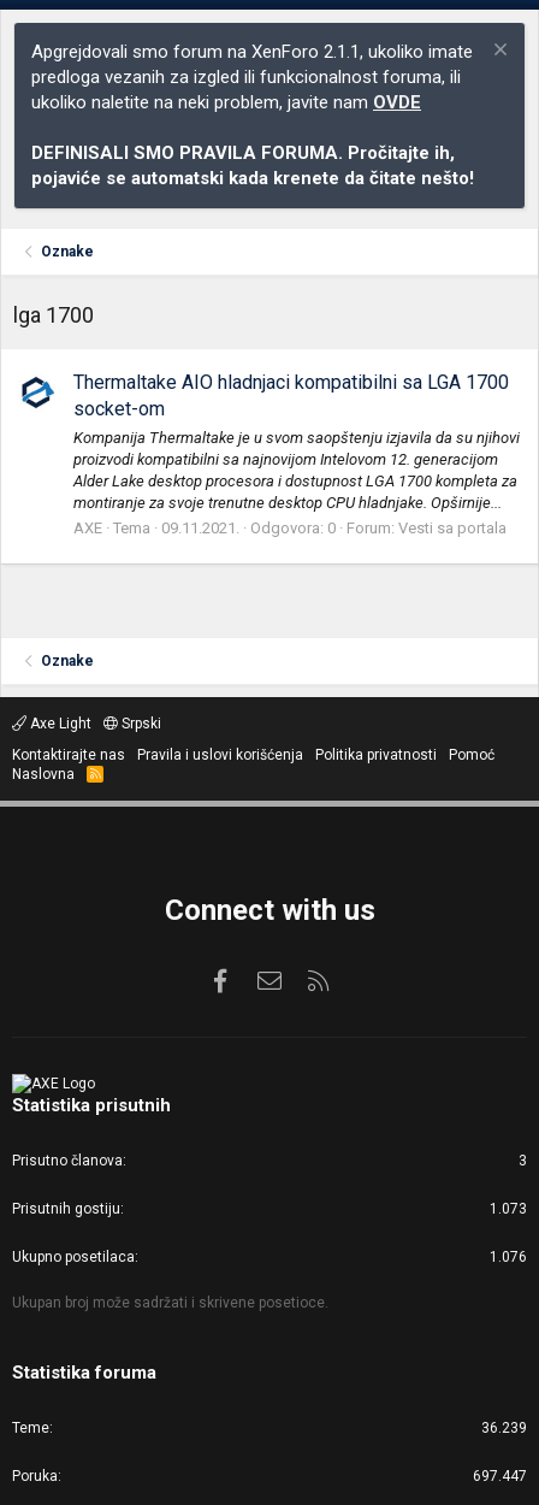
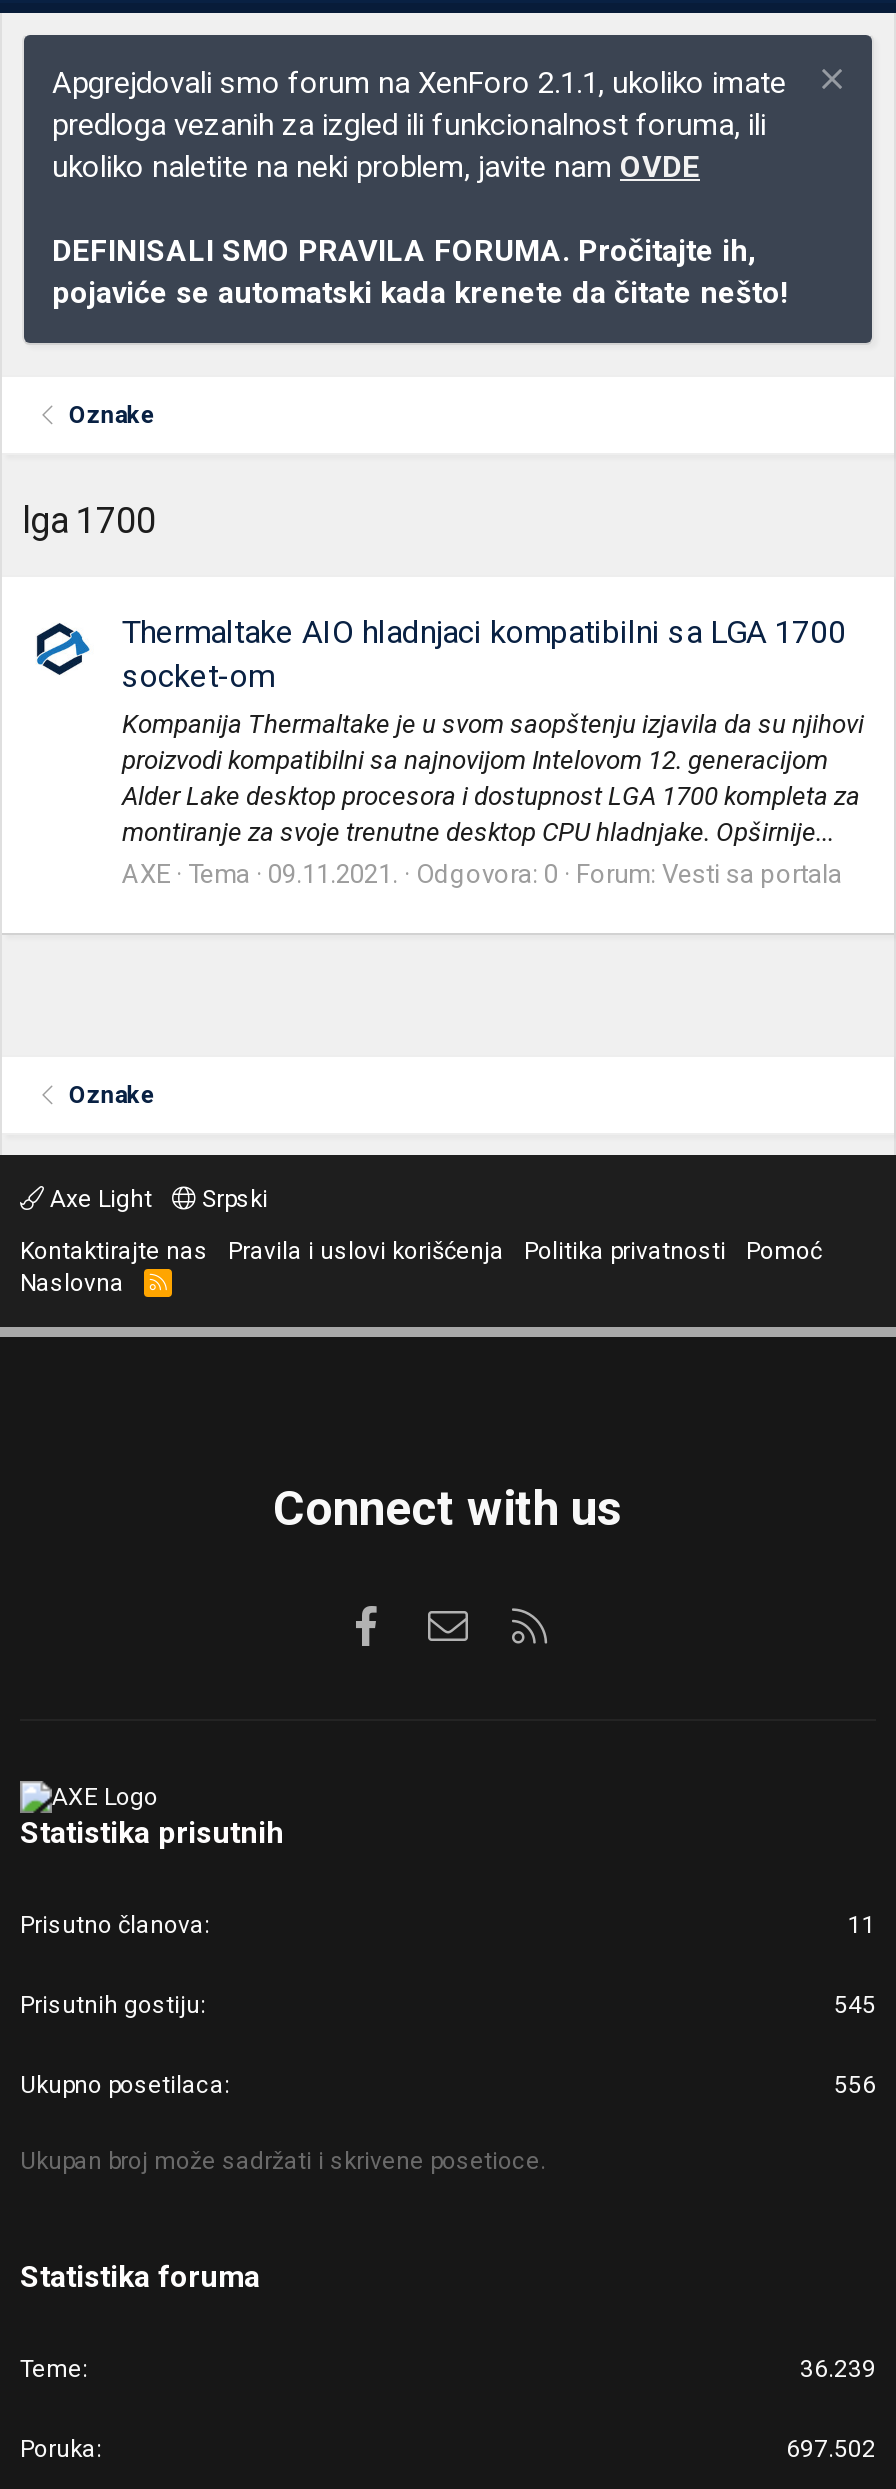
- 3
+ 11

- 1.073
+ 545

- 1.076
+ 556

- 697.447
+ 697.502
